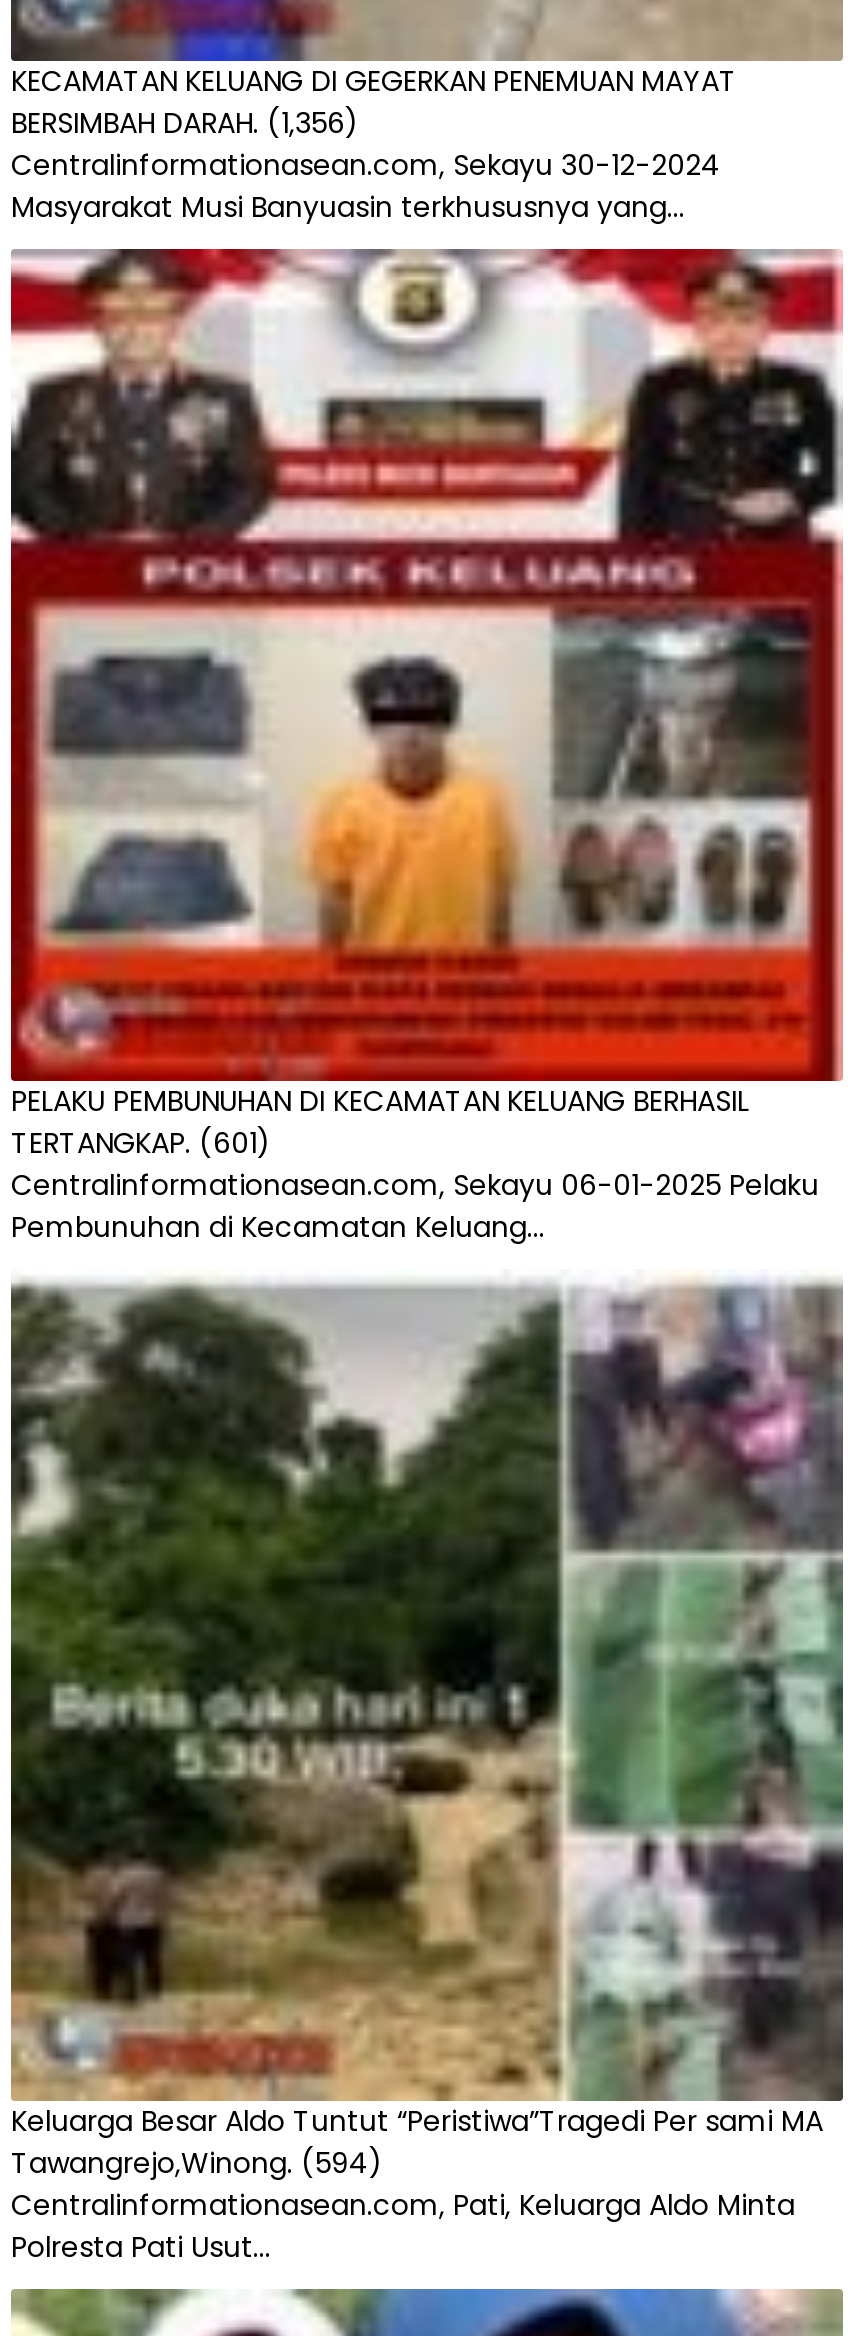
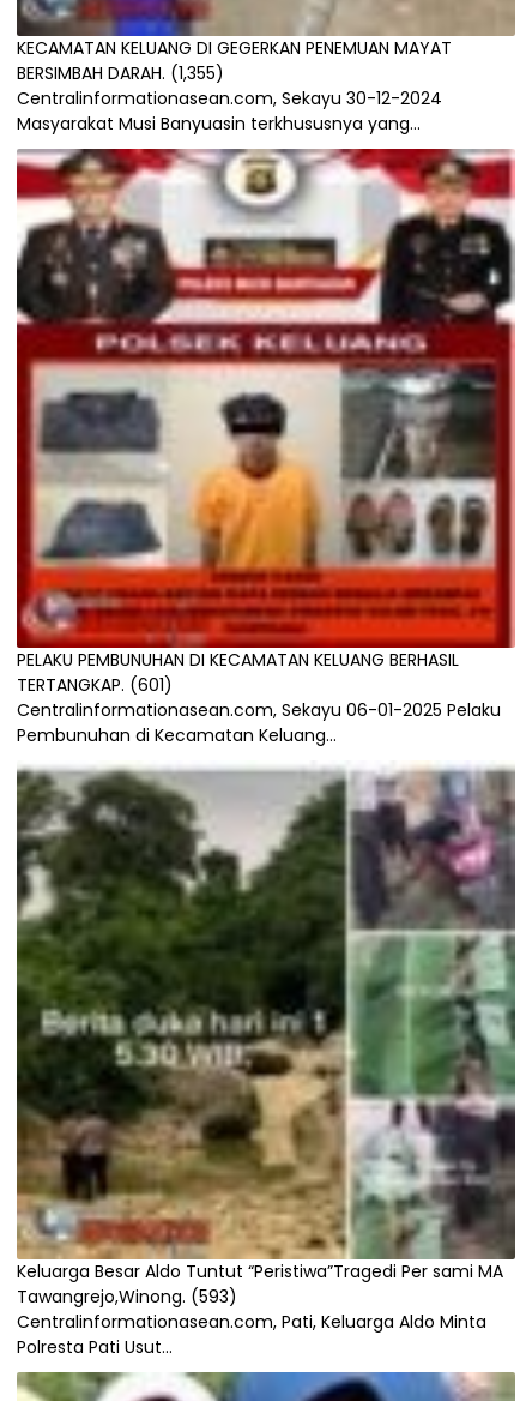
- BERSIMBAH DARAH. (1,356)
+ BERSIMBAH DARAH. (1,355)

- Tawangrejo,Winong. (594)
+ Tawangrejo,Winong. (593)
